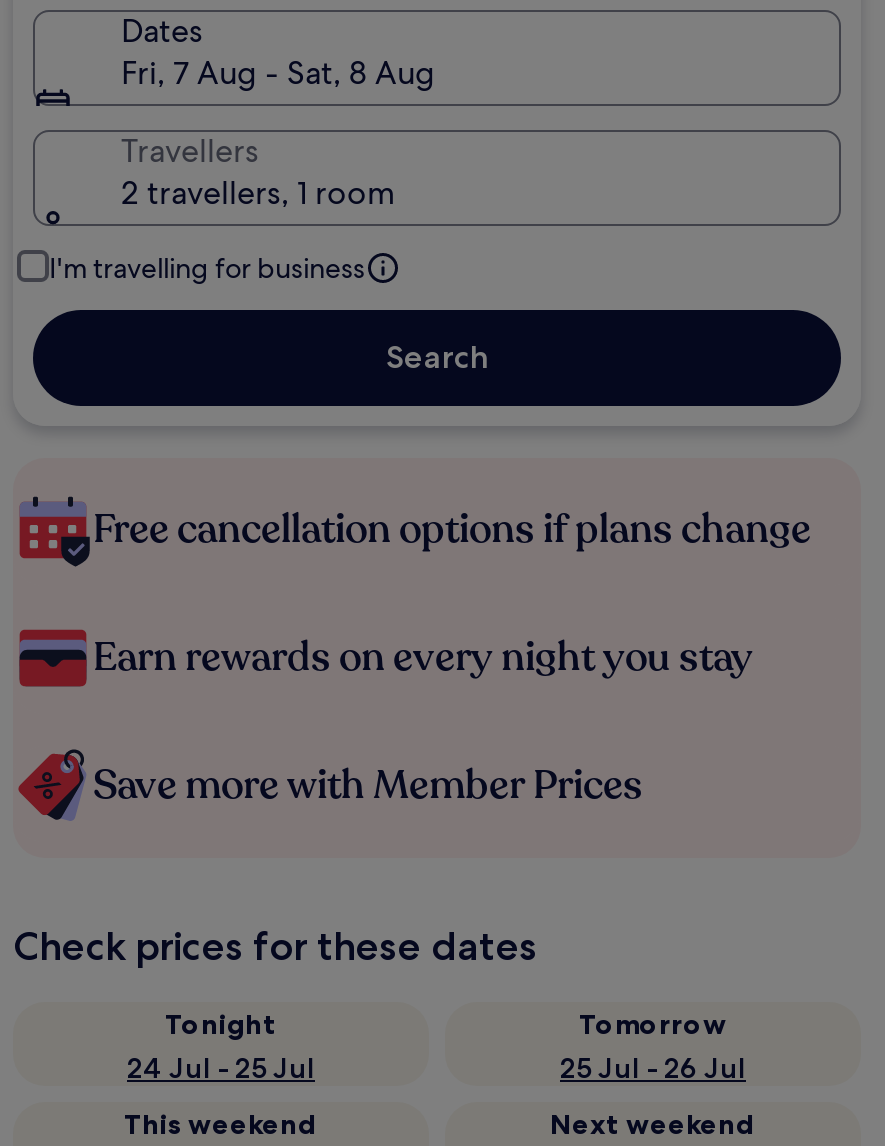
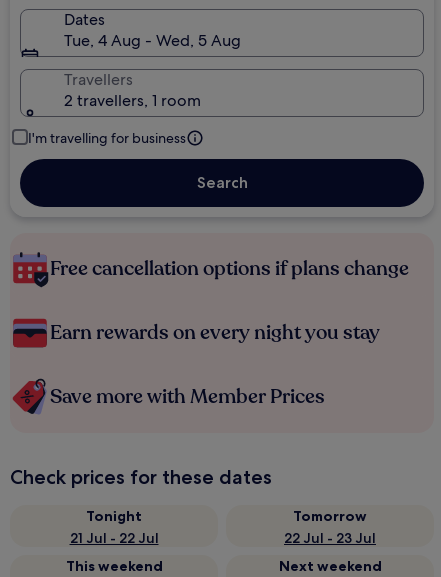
- Fri, 7 Aug - Sat, 8 Aug
+ Tue, 4 Aug - Wed, 5 Aug

- 24 Jul - 25 Jul
+ 21 Jul - 22 Jul

- 25 Jul - 26 Jul
+ 22 Jul - 23 Jul
